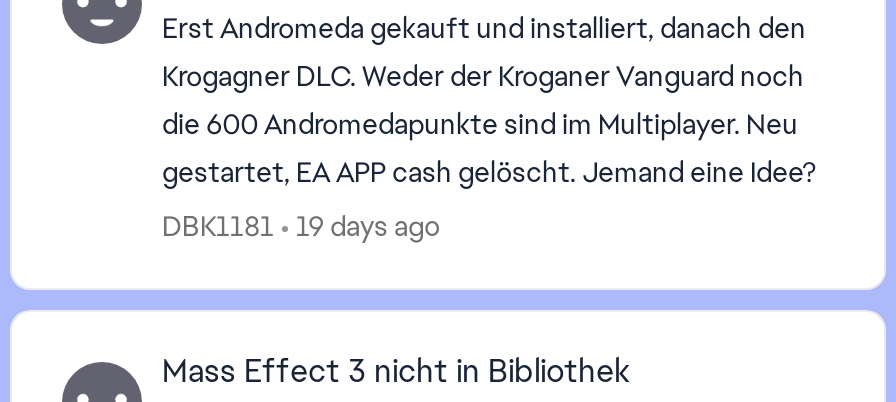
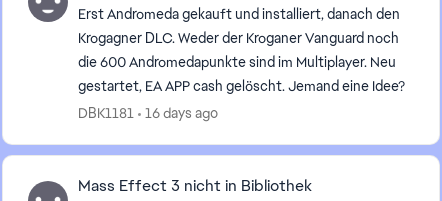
- DBK1181 19 days ago
+ DBK1181 16 days ago
